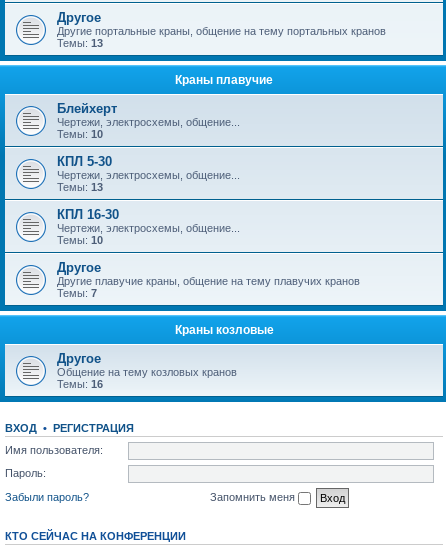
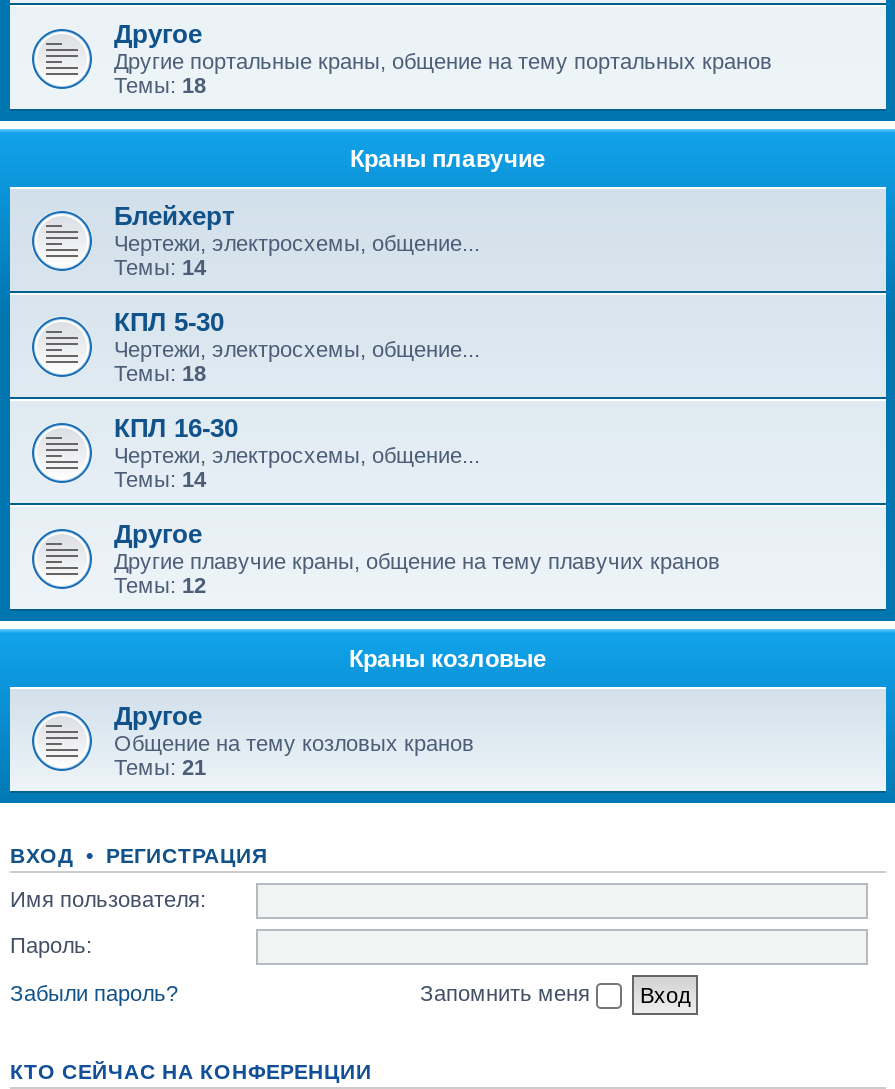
- Темы: 13
+ Темы: 18

- Темы: 10
+ Темы: 14

- Темы: 13
+ Темы: 18

- Темы: 10
+ Темы: 14

- Темы: 7
+ Темы: 12

- Темы: 16
+ Темы: 21
